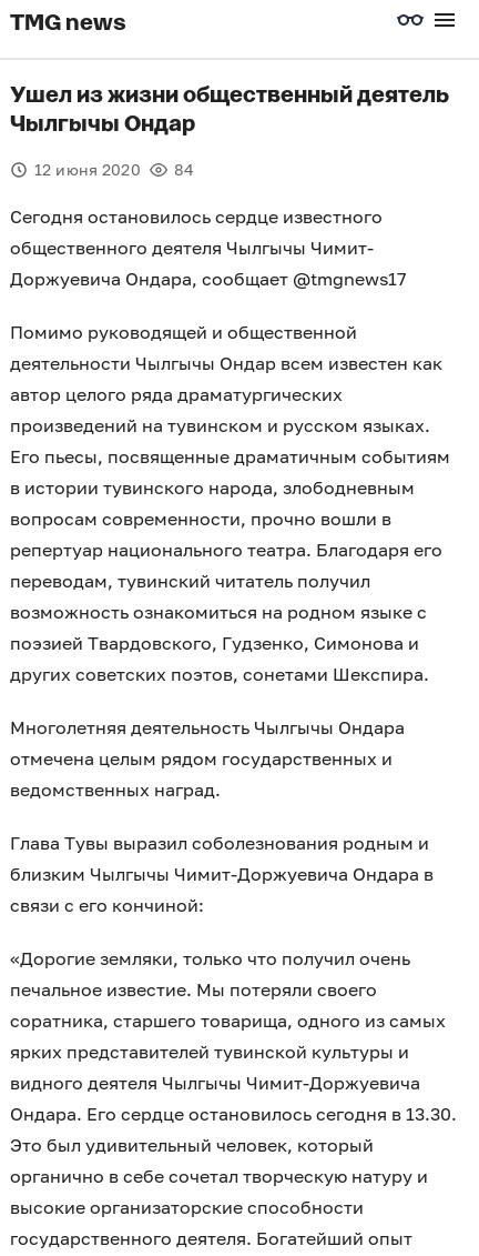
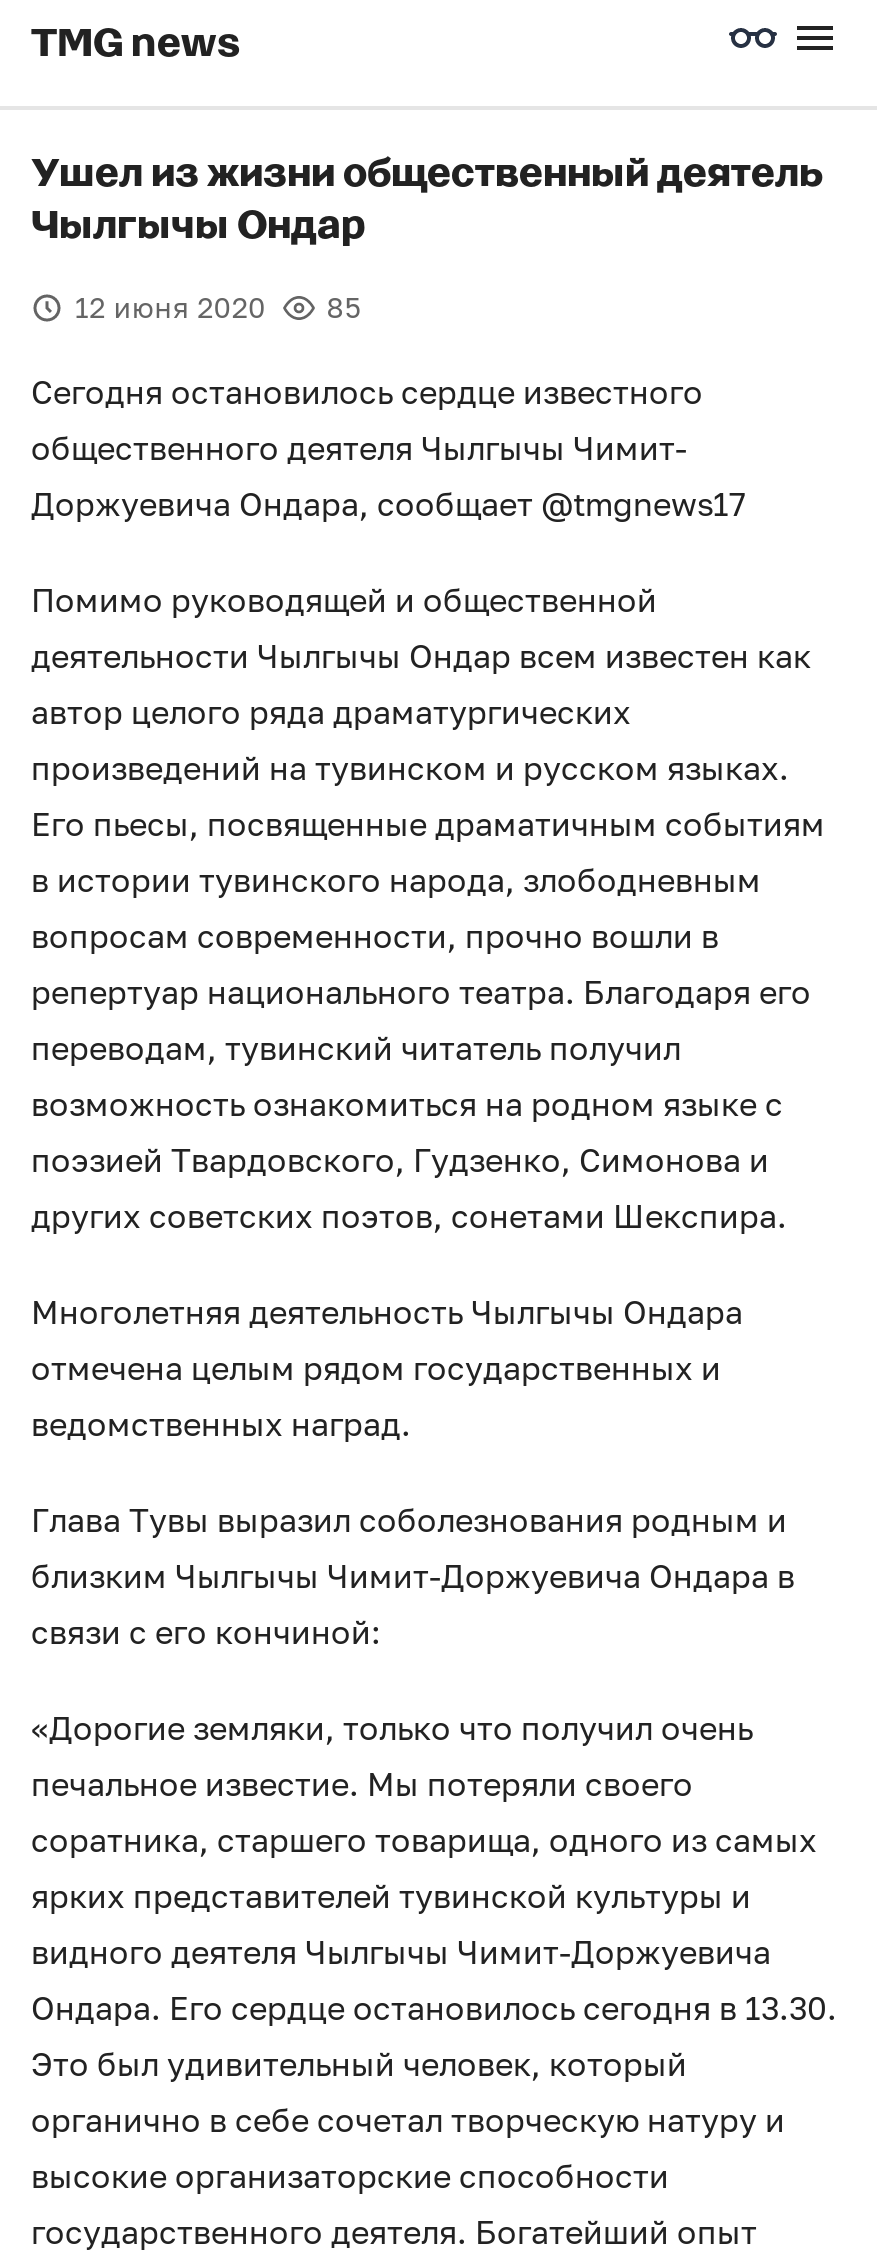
- 12 июня 2020 84
+ 12 июня 2020 85
